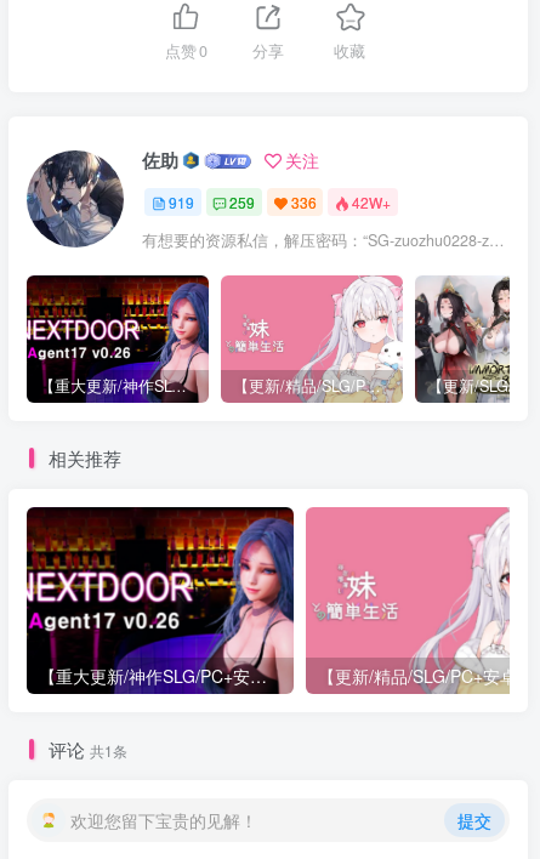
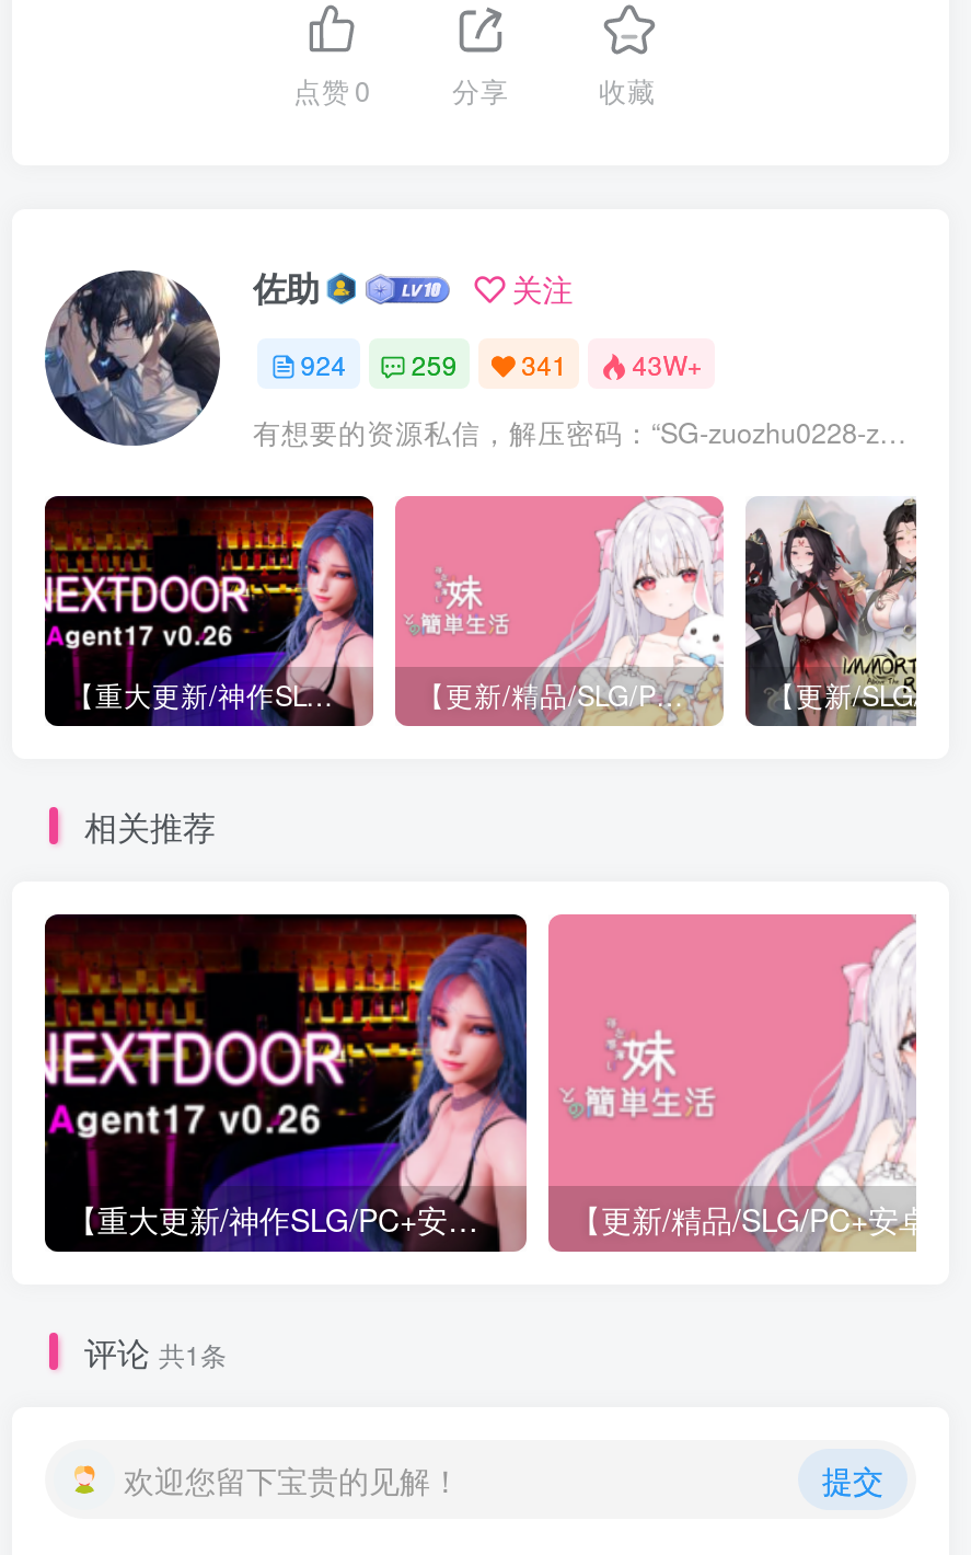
- 919
+ 924

- 336
- 42W+
+ 341
+ 43W+
